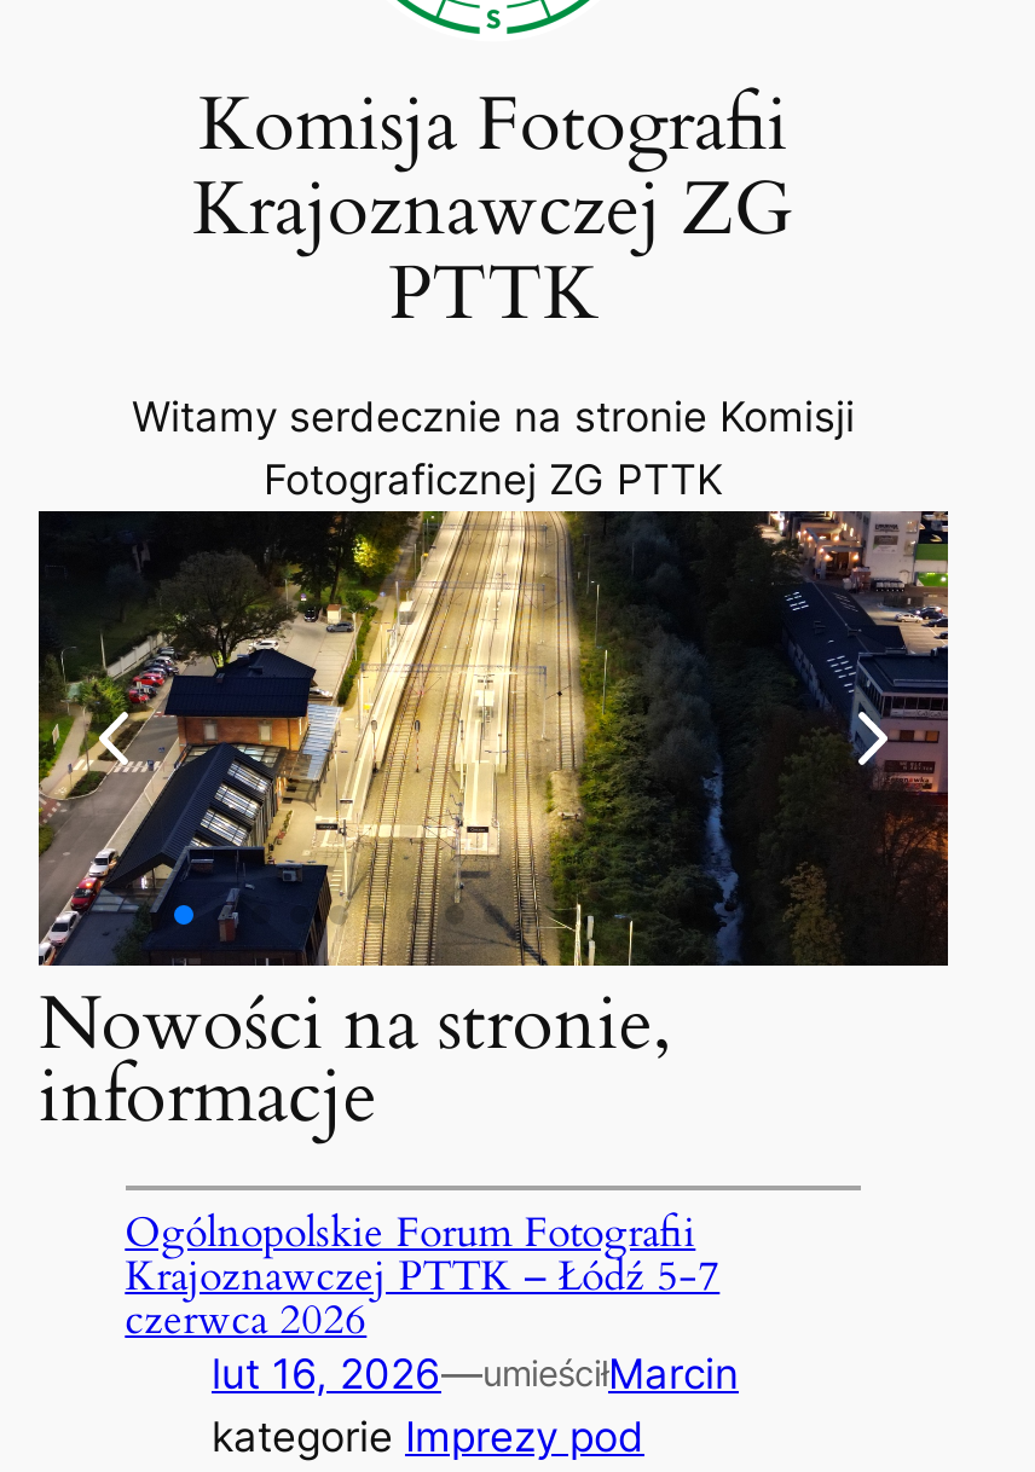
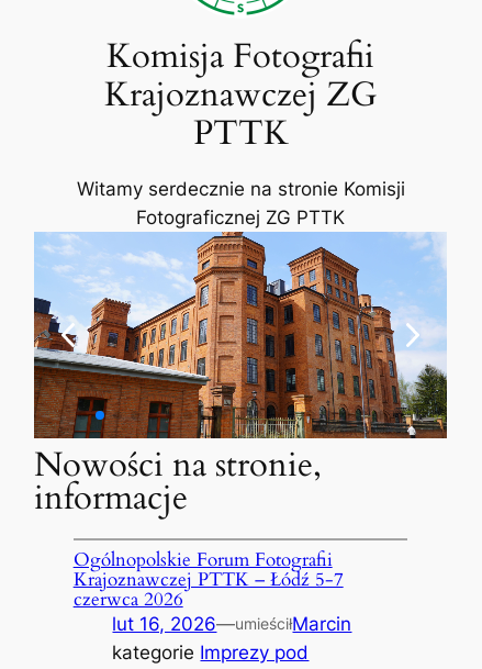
- [image]
+ [image]
